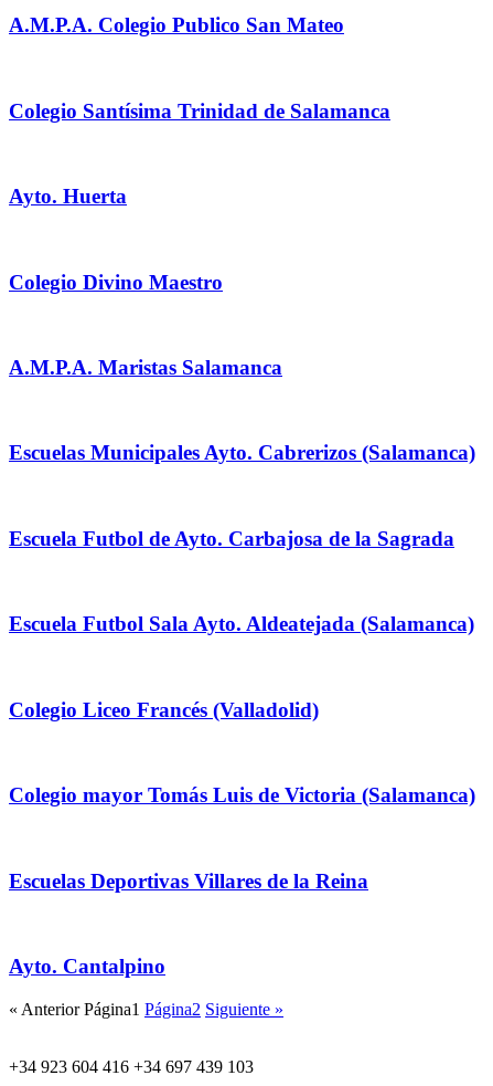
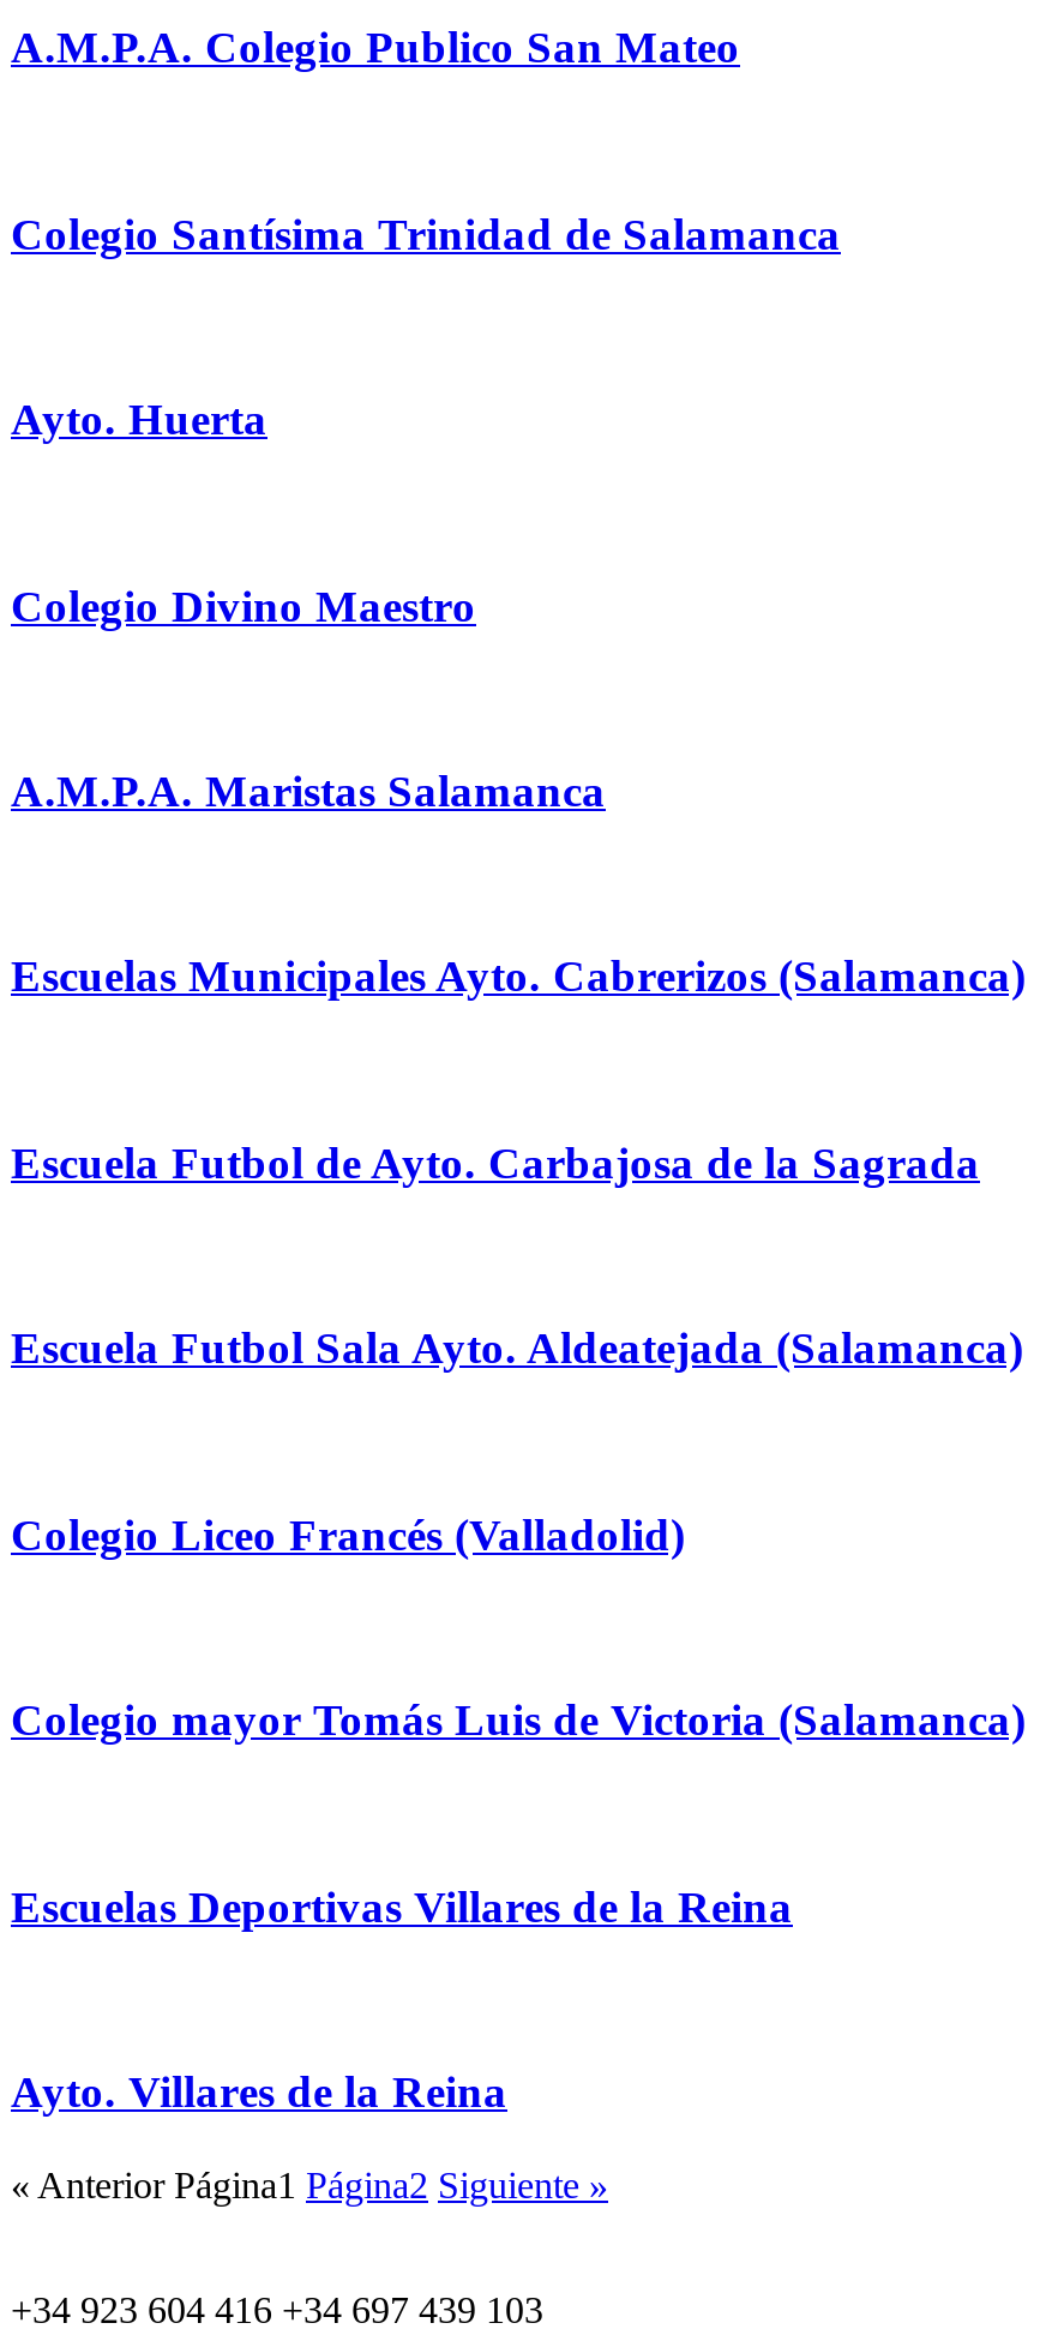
- Ayto. Cantalpino
+ Ayto. Villares de la Reina
